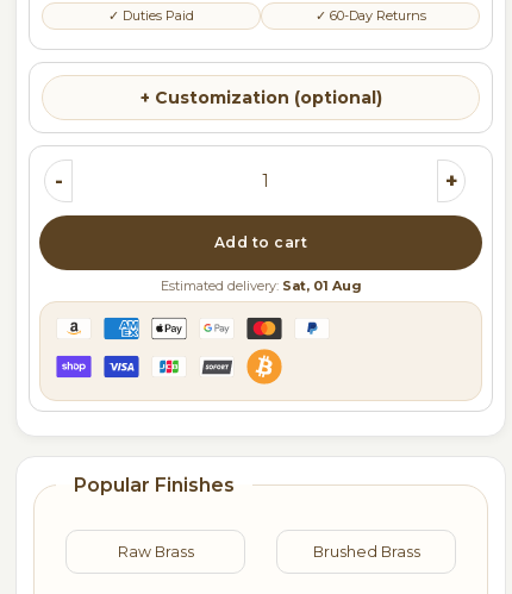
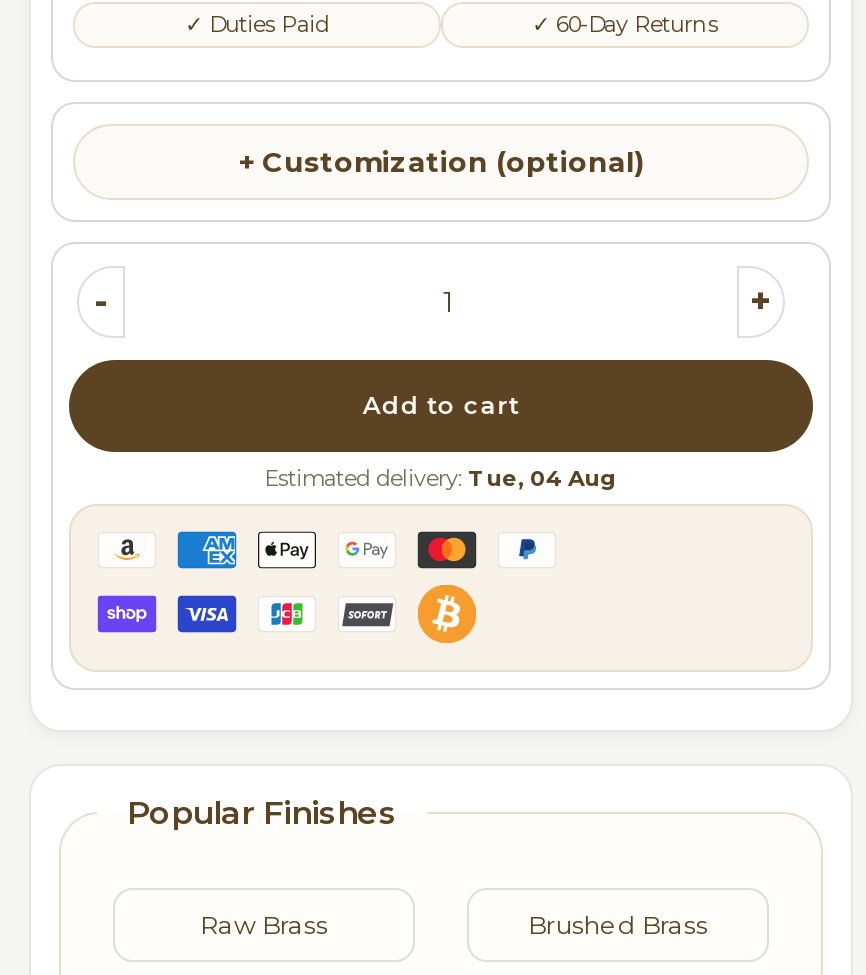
- Estimated delivery: Sat, 01 Aug
+ Estimated delivery: Tue, 04 Aug
